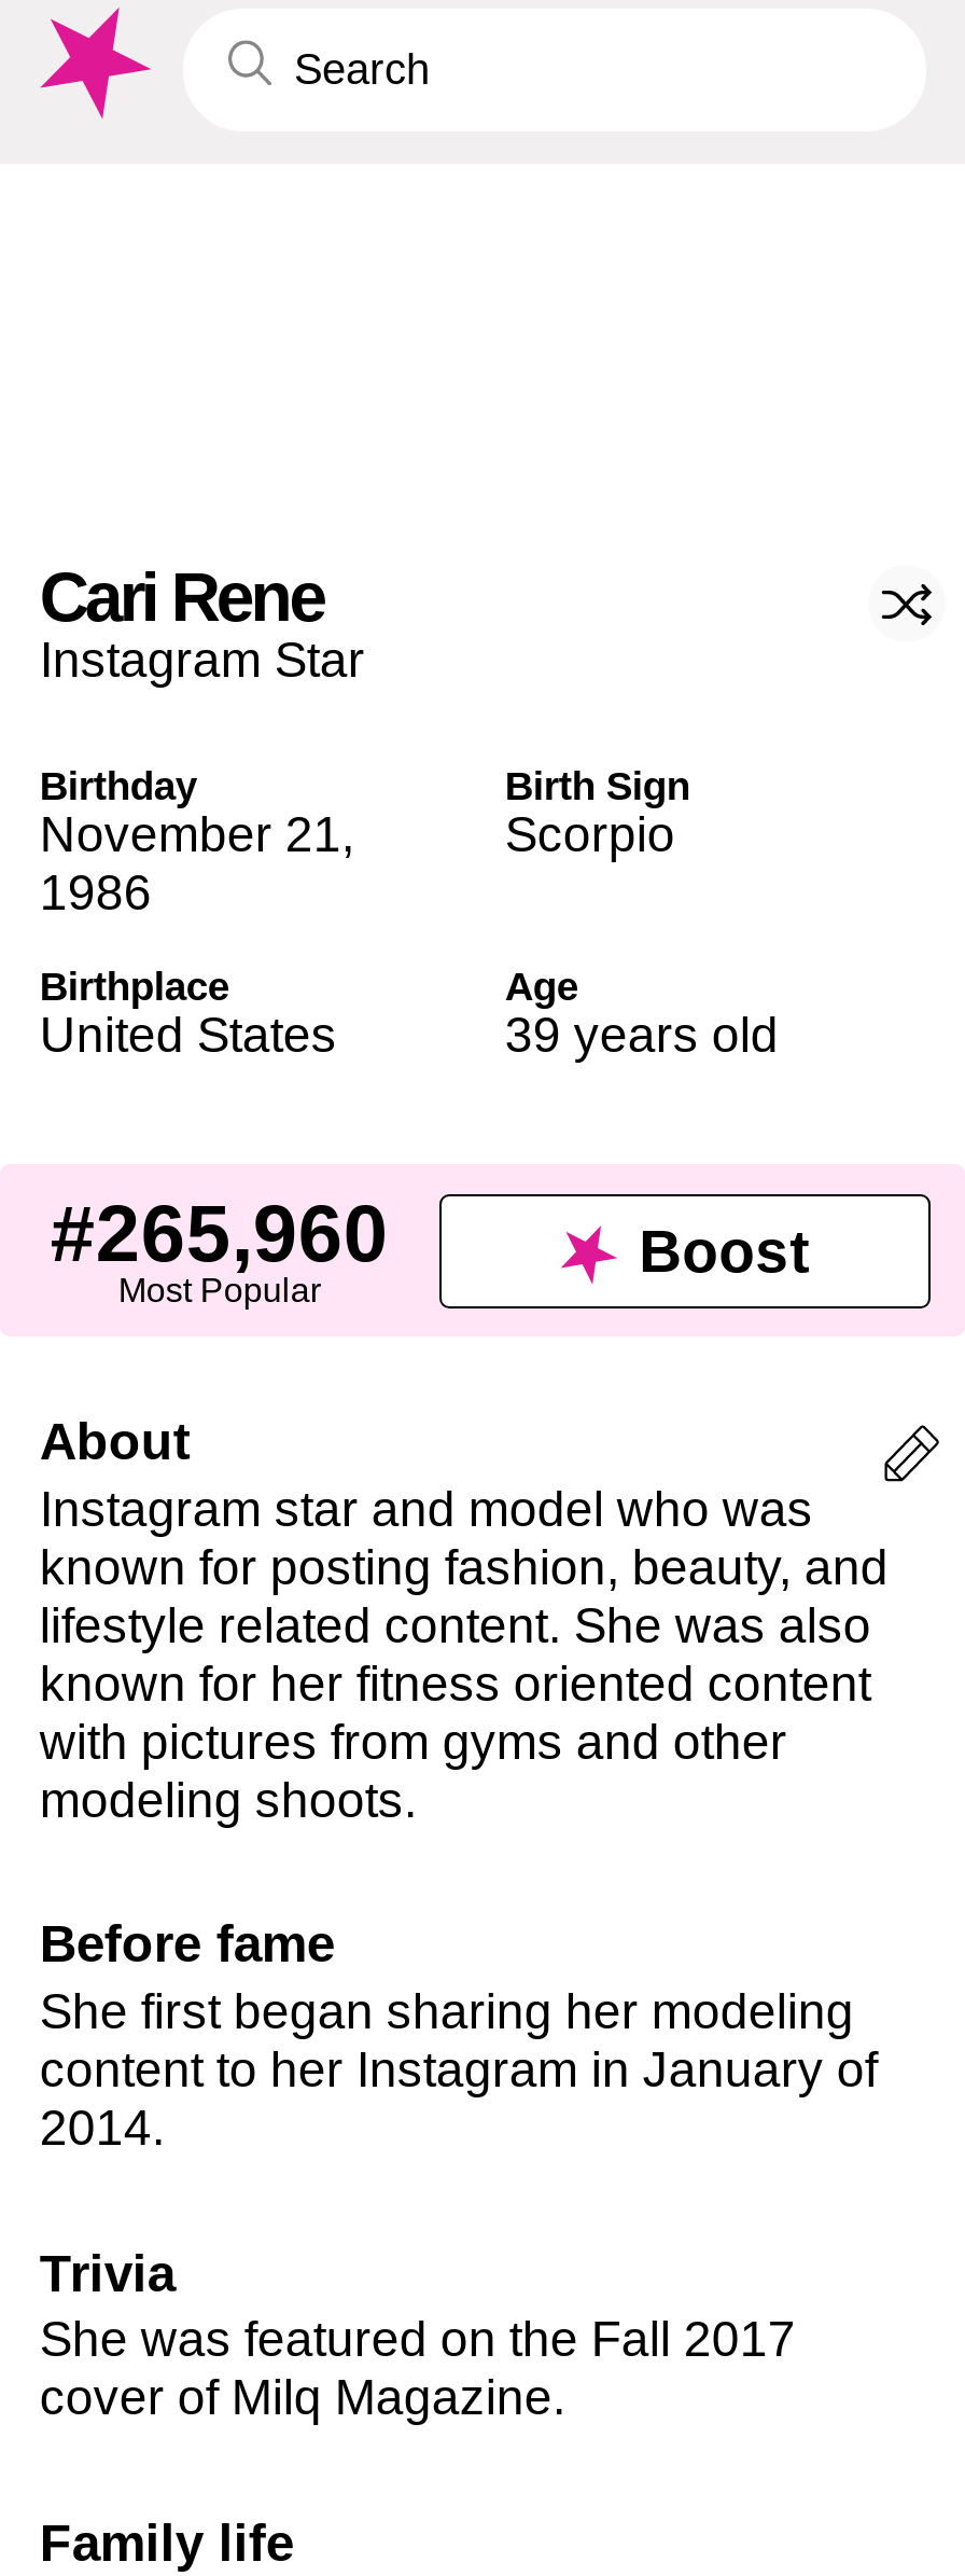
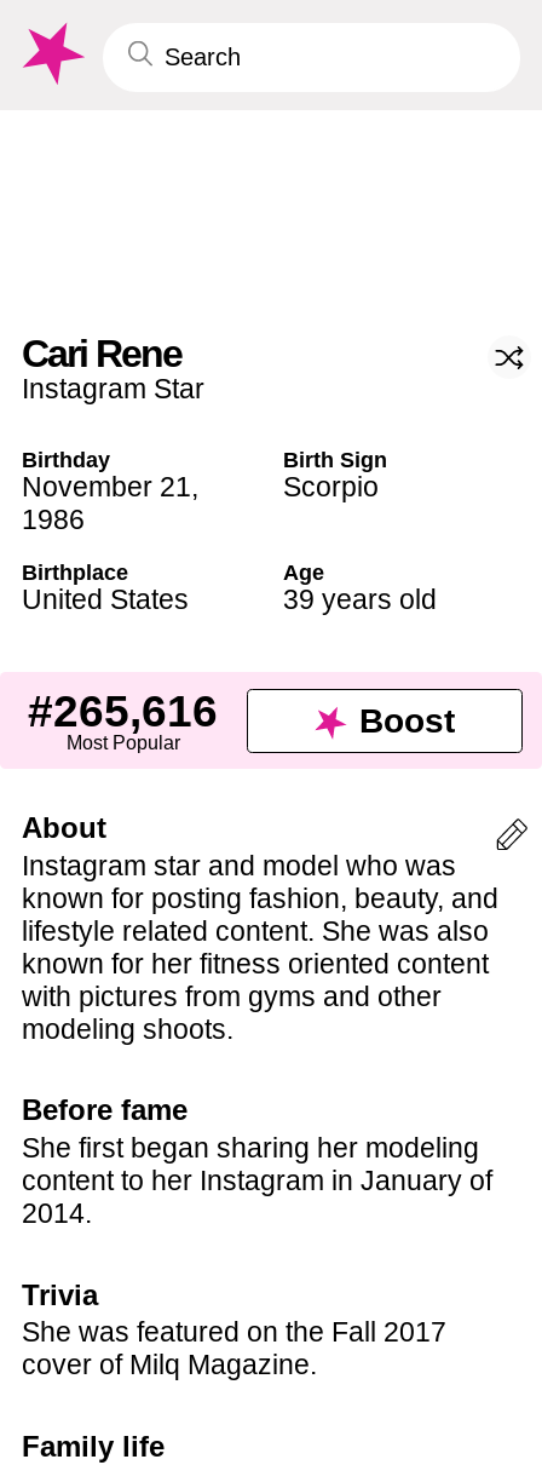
- #265,960
+ #265,616
